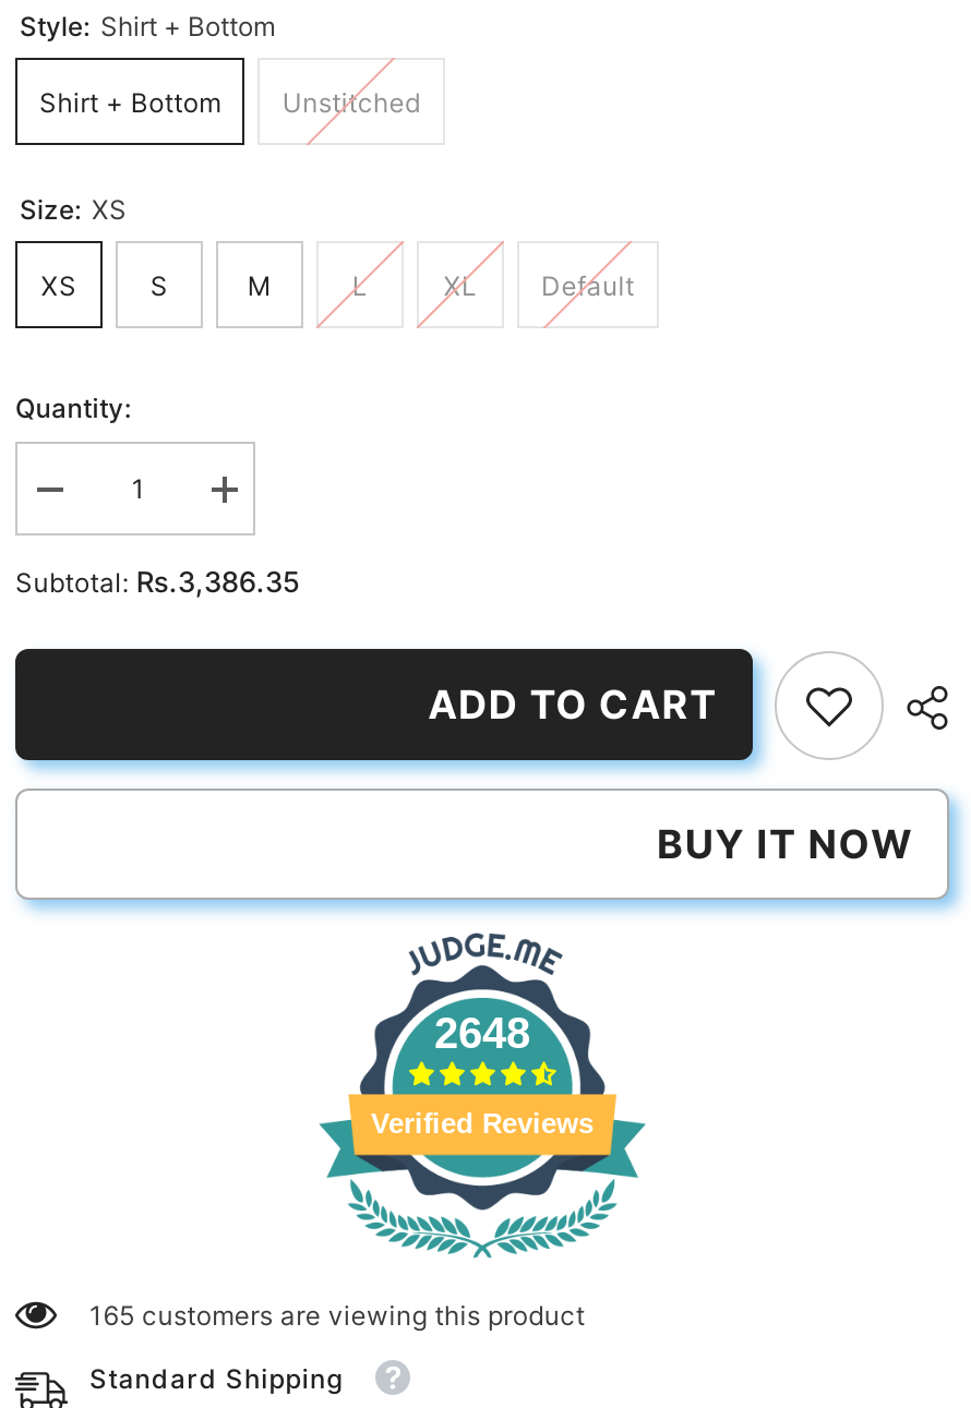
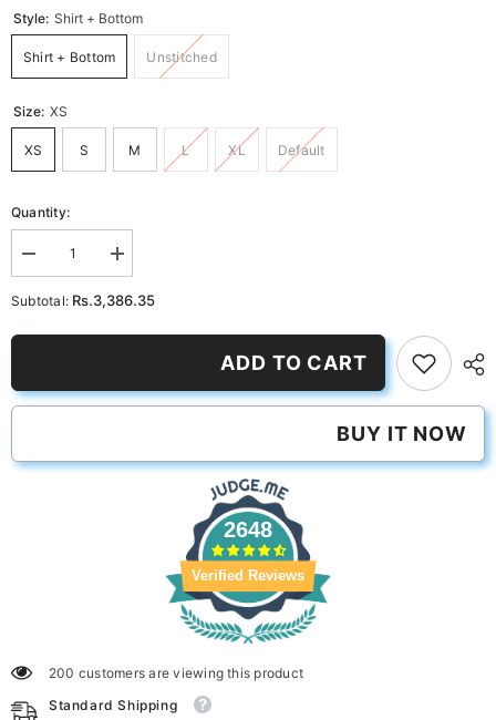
- 165 customers are viewing this product
+ 200 customers are viewing this product
